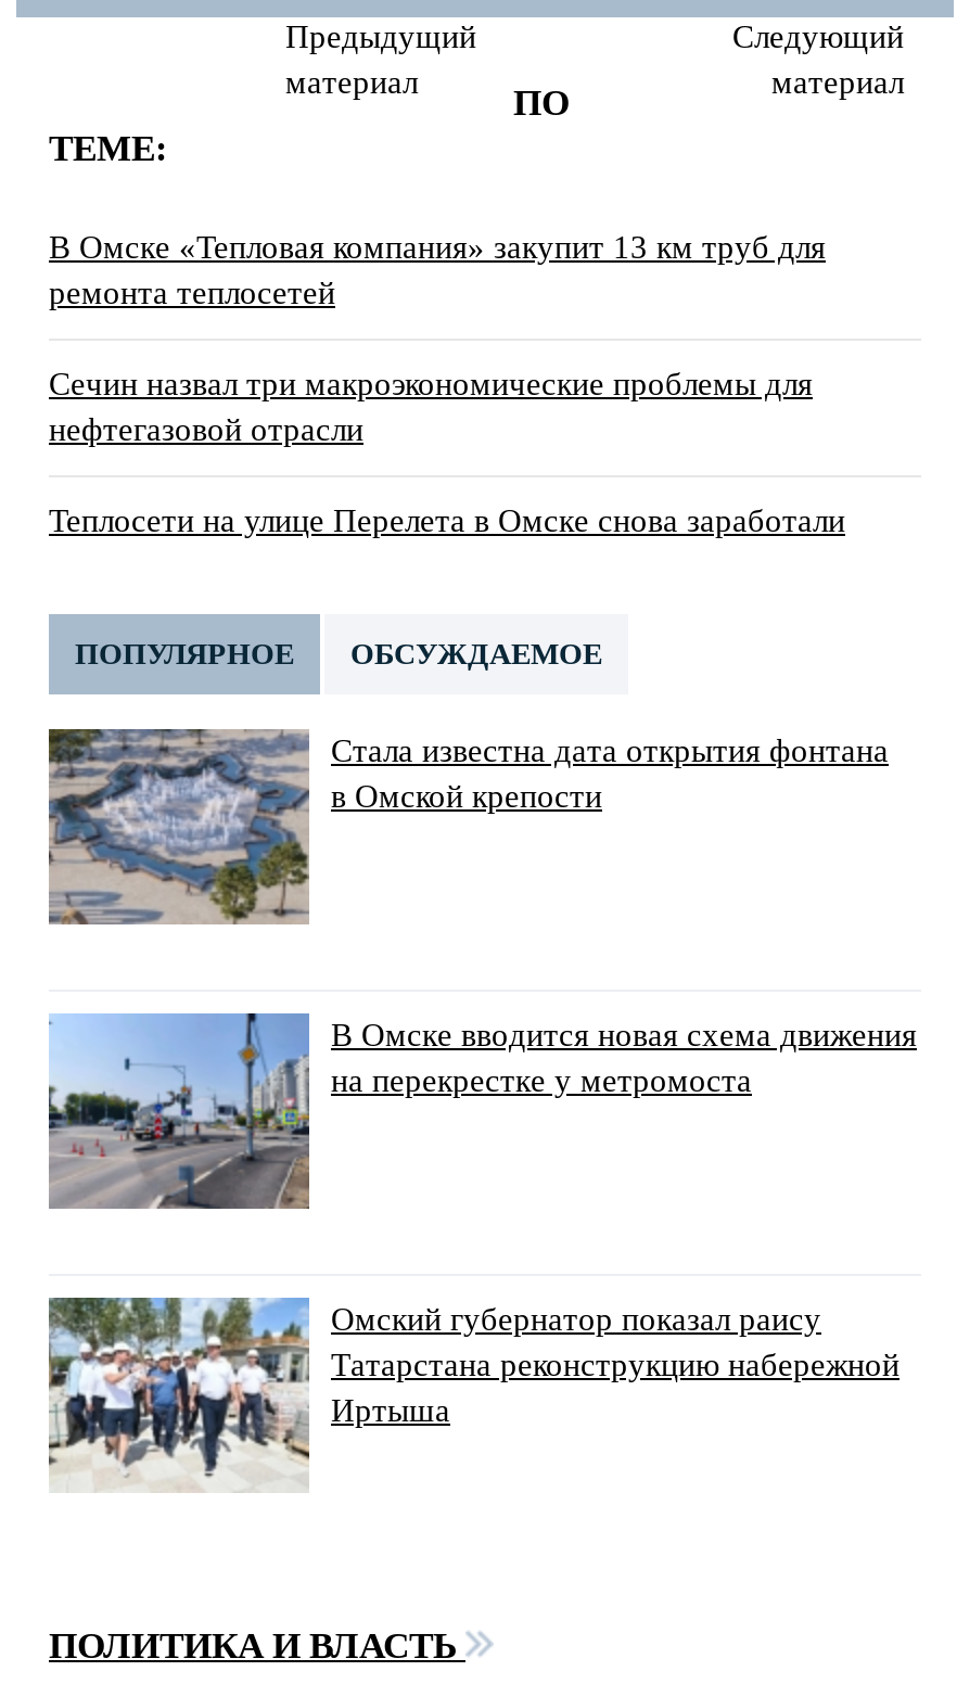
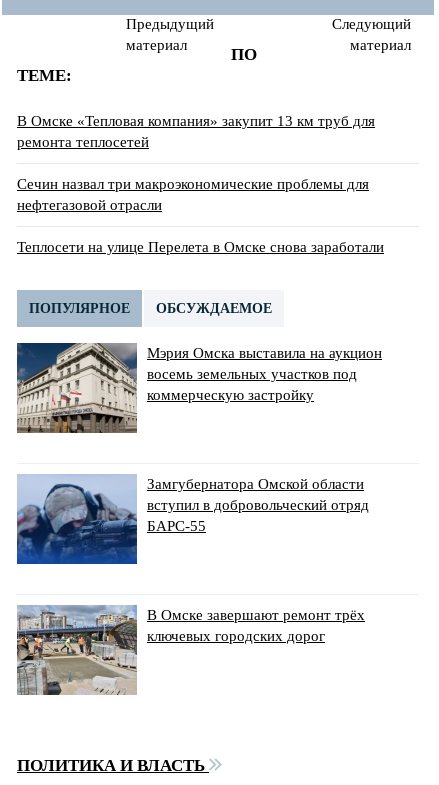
- [image]
- Стала известна дата открытия фонтана
- в Омской крепости
+ [image]
+ Мэрия Омска выставила на аукцион
+ восемь земельных участков под
+ коммерческую застройку

- [image]
- В Омске вводится новая схема движения
- на перекрестке у метромоста
+ [image]
+ Замгубернатора Омской области
+ вступил в добровольческий отряд
+ БАРС-55

- [image]
- Омский губернатор показал раису
- Татарстана реконструкцию набережной
- Иртыша
+ [image]
+ В Омске завершают ремонт трёх
+ ключевых городских дорог
